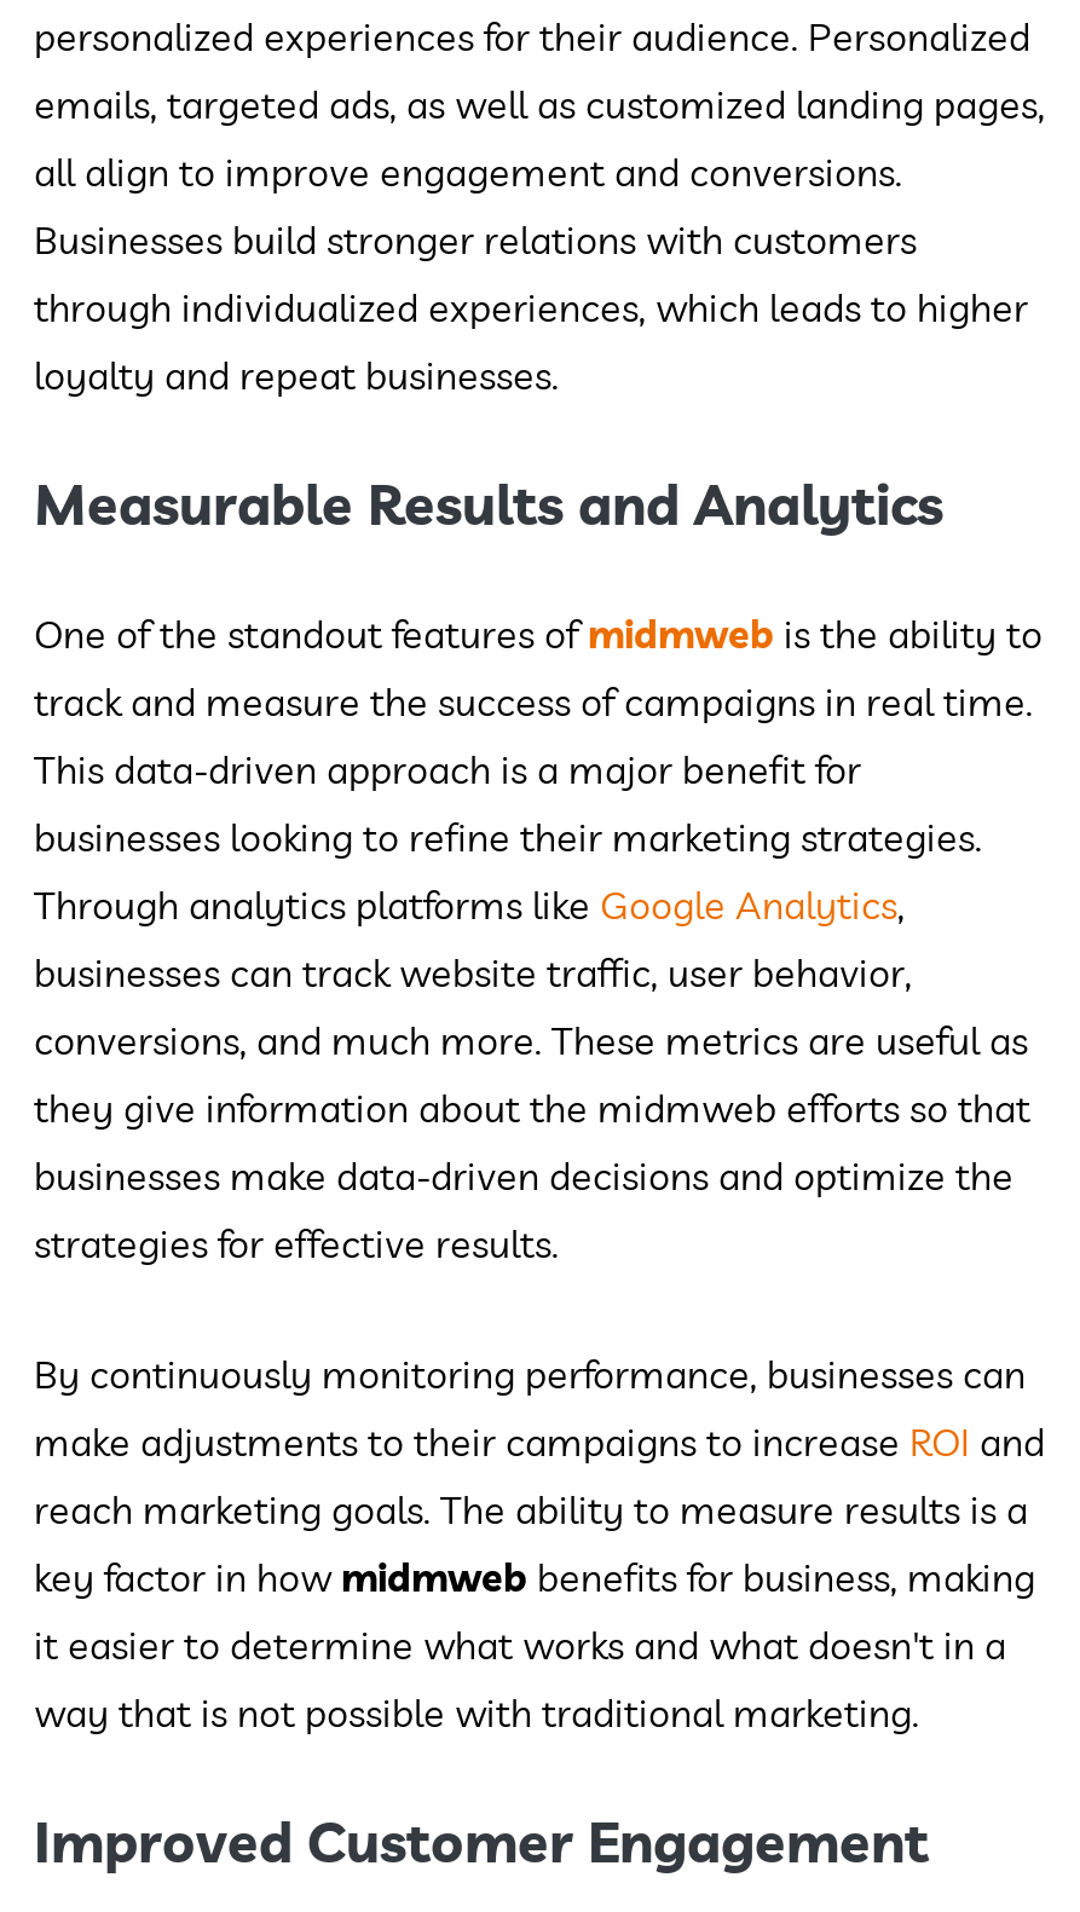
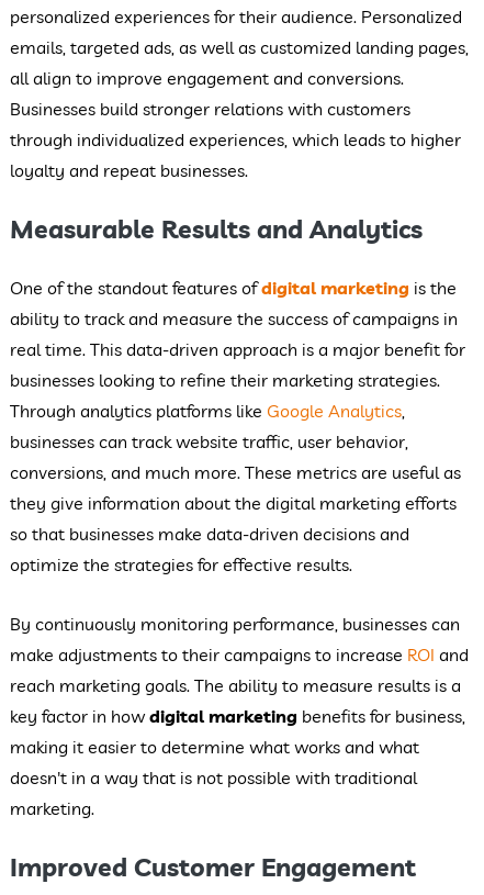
- One of the standout features ofmidmweb is the ability to
- track and measure the success of campaigns in real time.
- This data-driven approach is a major benefit for
+ One of the standout features ofdigital marketing is the
+ ability to track and measure the success of campaigns in
+ real time. This data-driven approach is a major benefit for

- they give information about the midmweb efforts so that
- businesses make data-driven decisions and optimize the
- strategies for effective results.
+ they give information about the digital marketing efforts
+ so that businesses make data-driven decisions and
+ optimize the strategies for effective results.

- key factor in how midmweb benefits for business, making
- it easier to determine what works and what doesn't in a
- way that is not possible with traditional marketing.
+ key factor in how digital marketing benefits for business,
+ making it easier to determine what works and what
+ doesn't in a way that is not possible with traditional
+ marketing.
